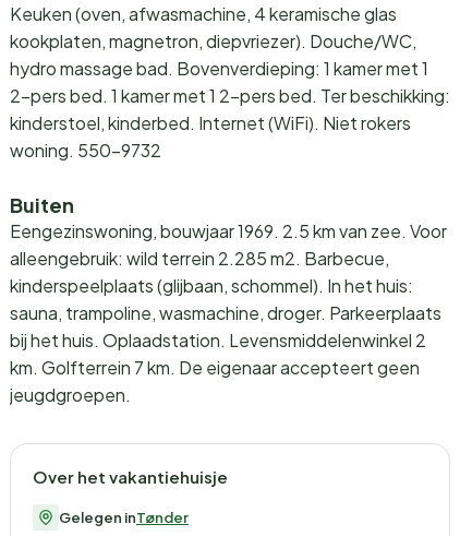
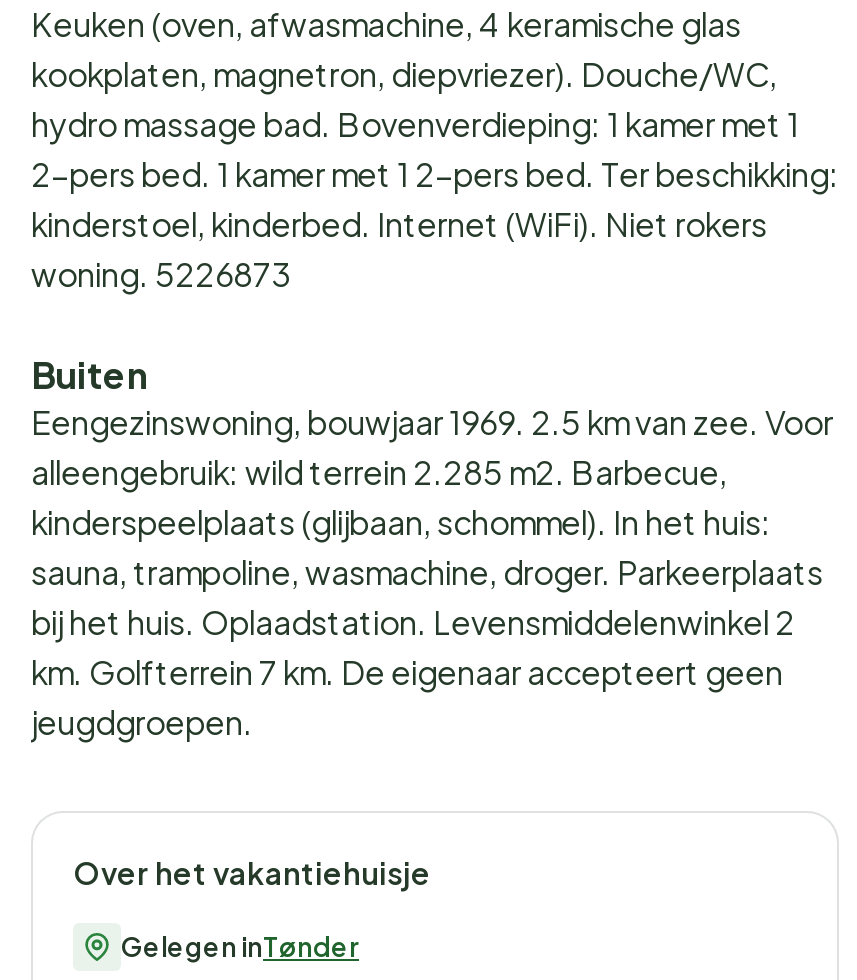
- woning. 550-9732
+ woning. 5226873
